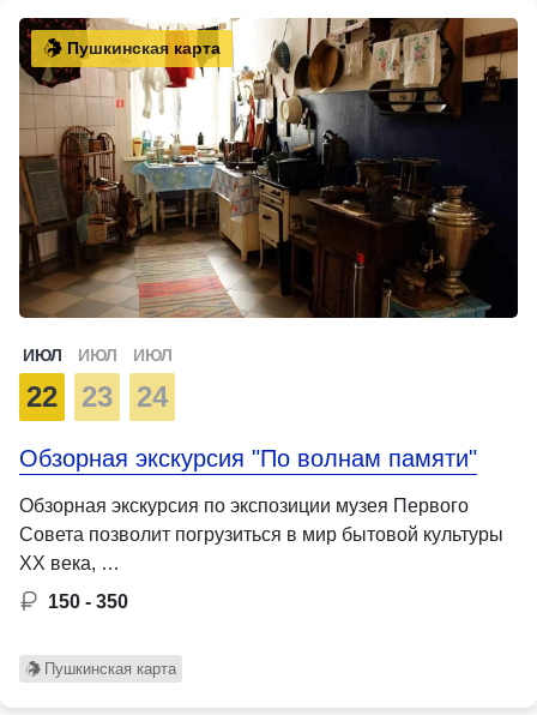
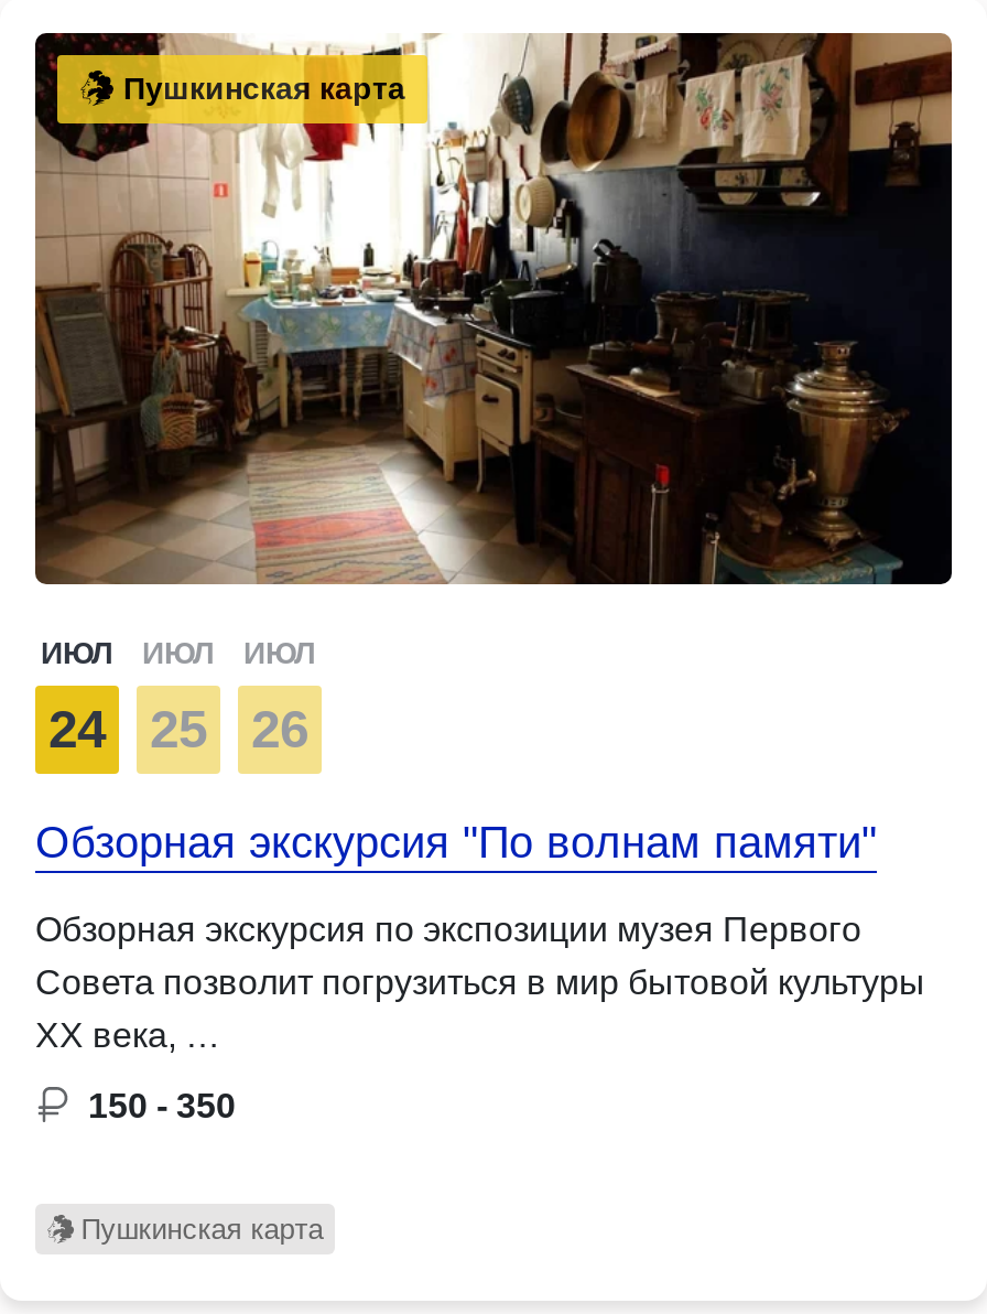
- 22
+ 24

- 23
+ 25

- 24
+ 26
